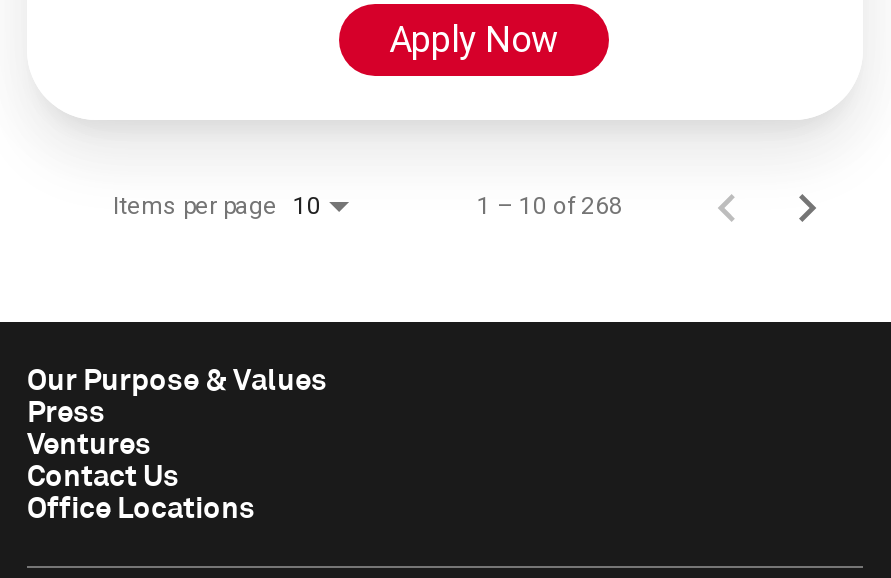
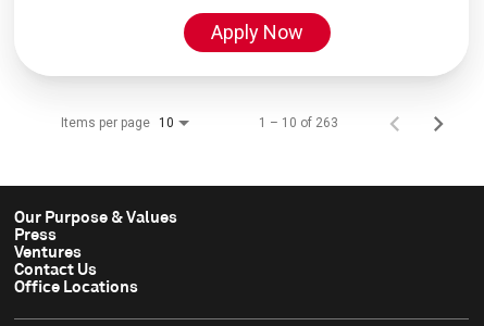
- 1 – 10 of 268
+ 1 – 10 of 263
